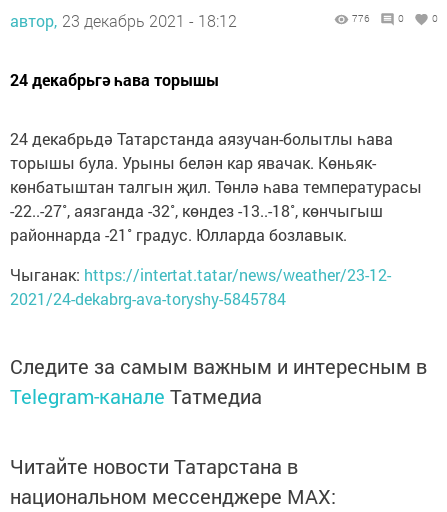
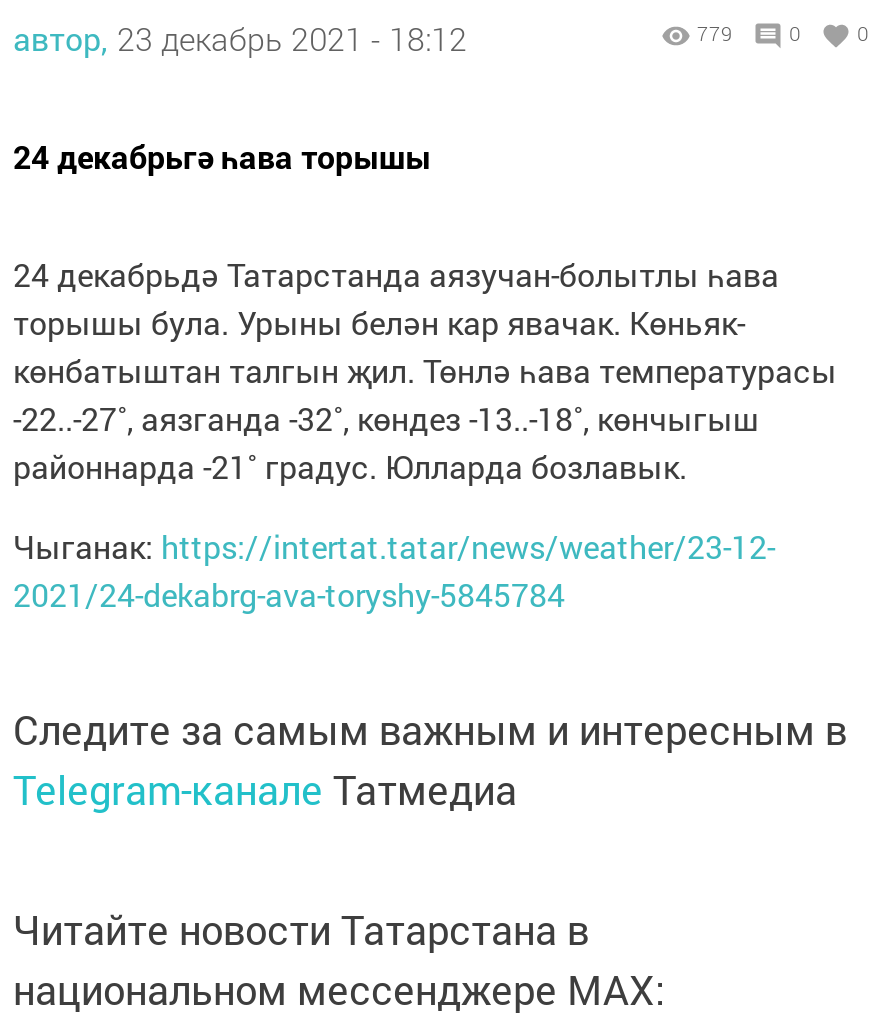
- 776
+ 779
